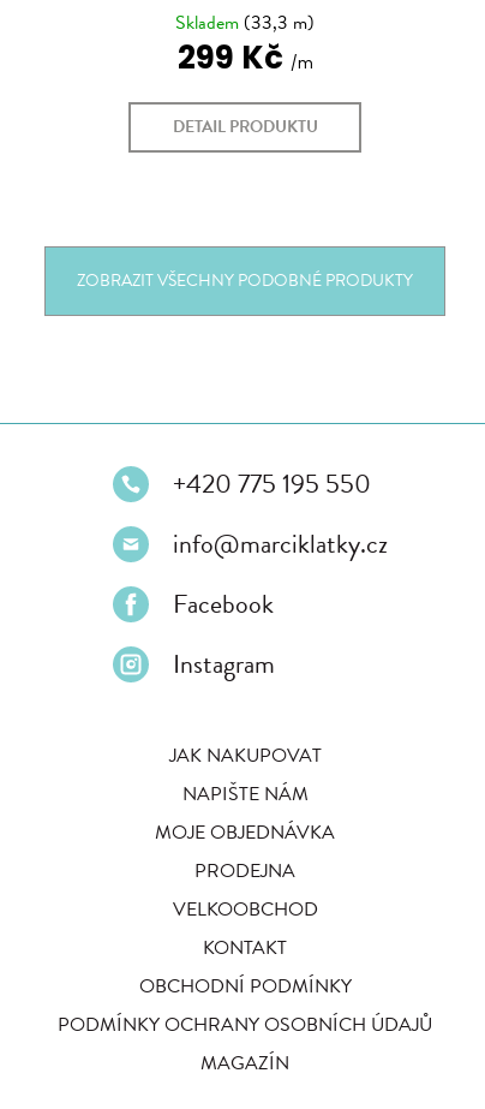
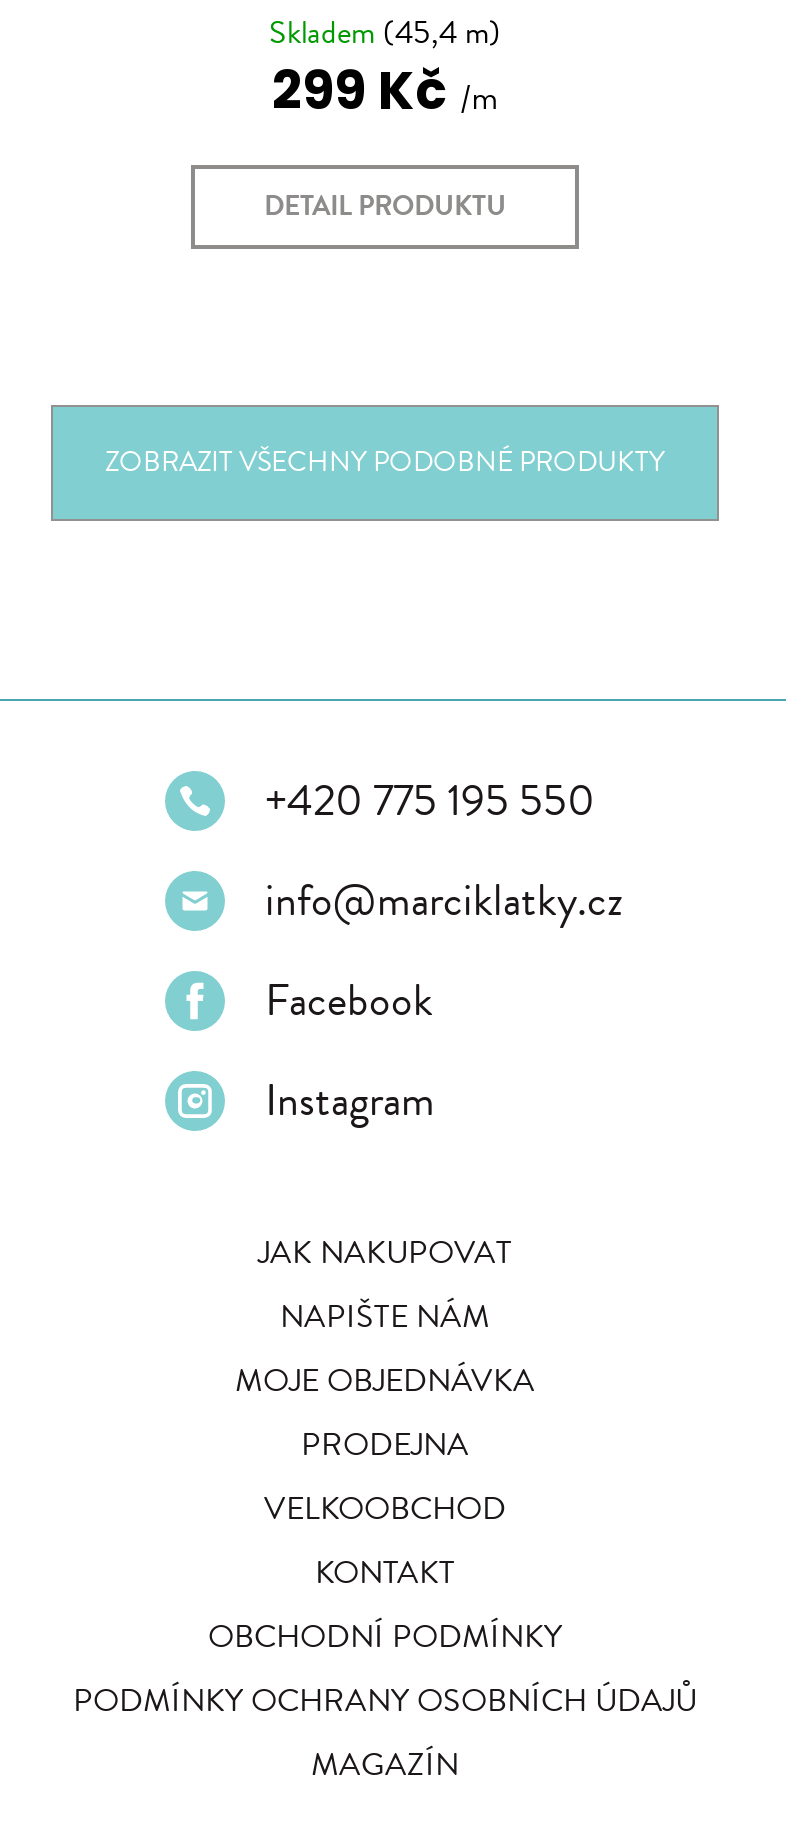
- Skladem (33,3 m)
+ Skladem (45,4 m)
